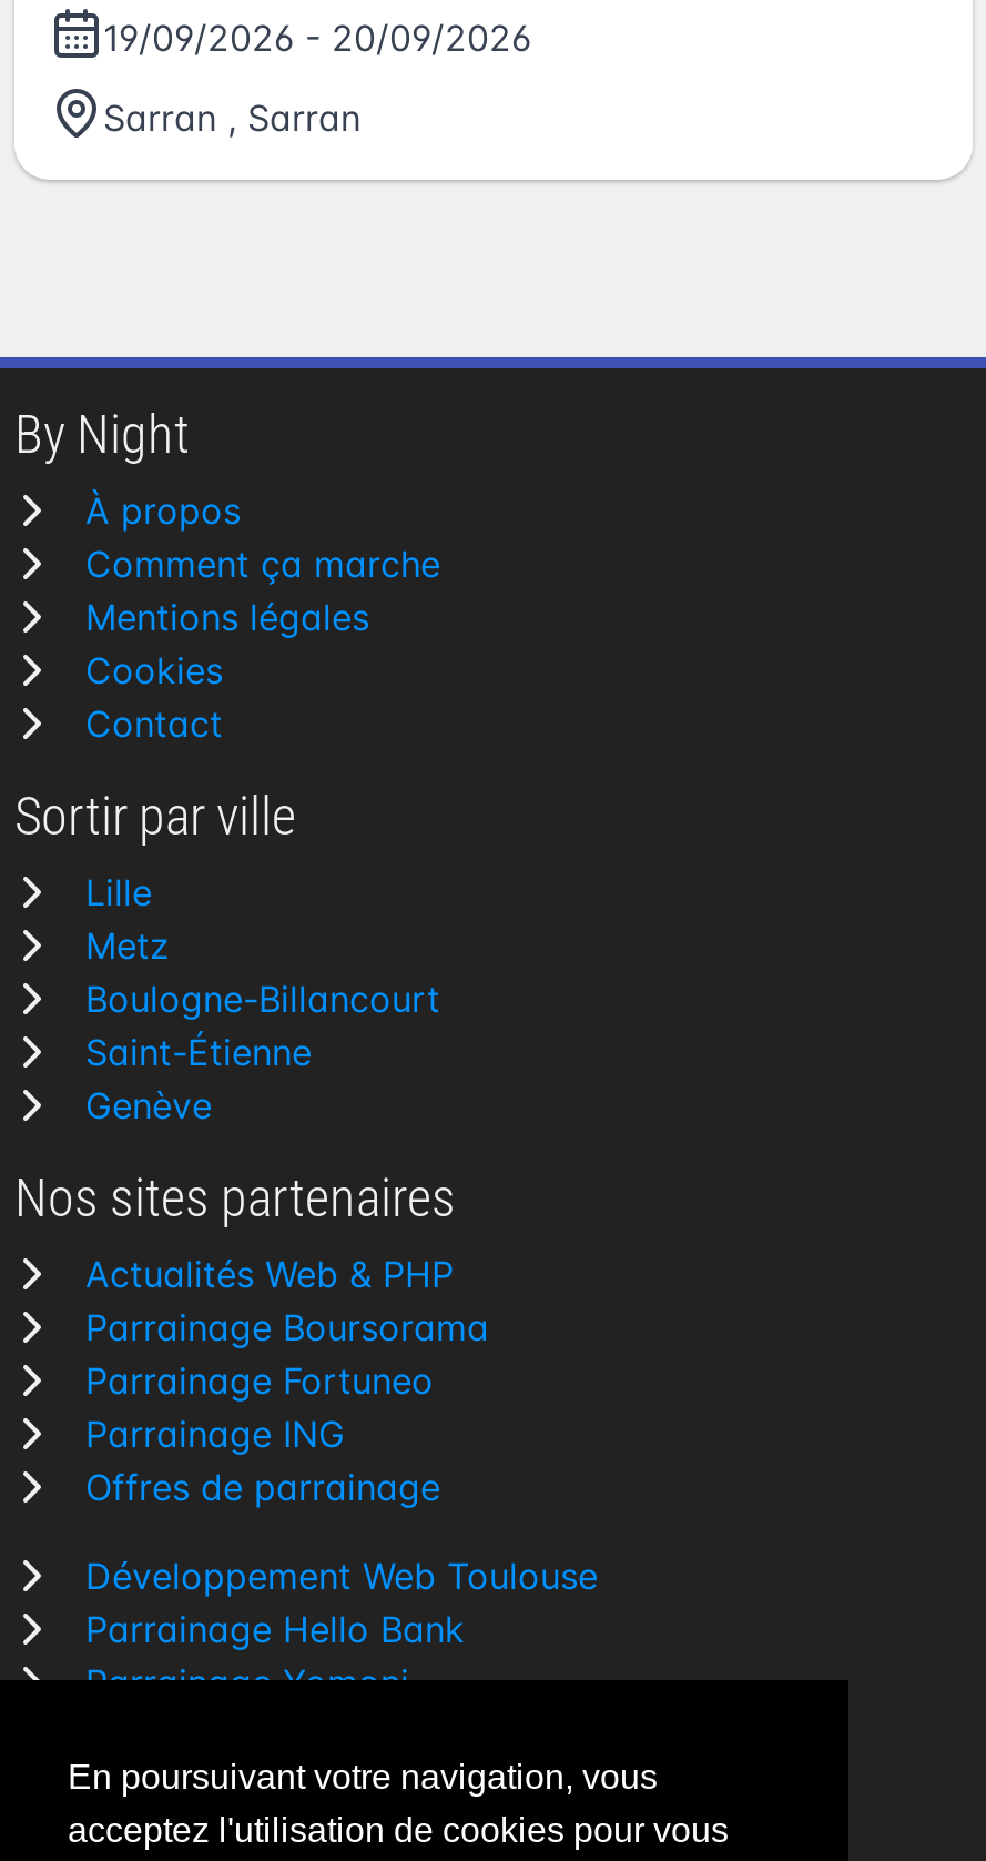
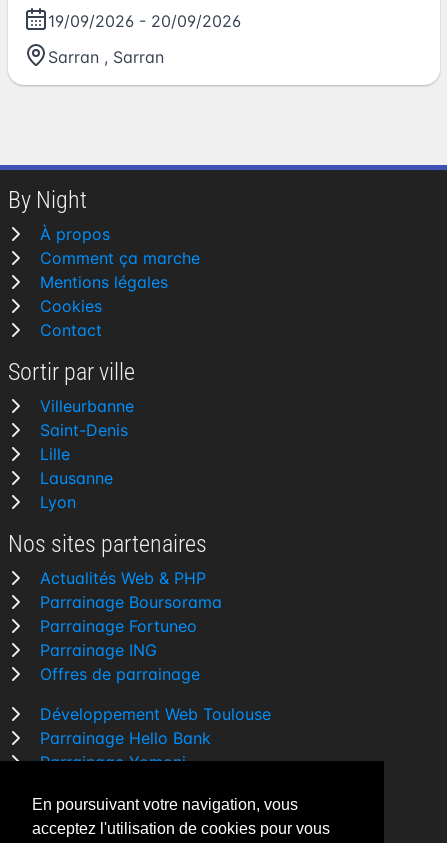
+ Villeurbanne
+ Saint-Denis

moved down: Lille

- Metz
- Boulogne-Billancourt
- Saint-Étienne
- Genève
+ Lausanne
+ Lyon
